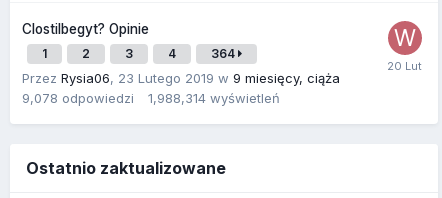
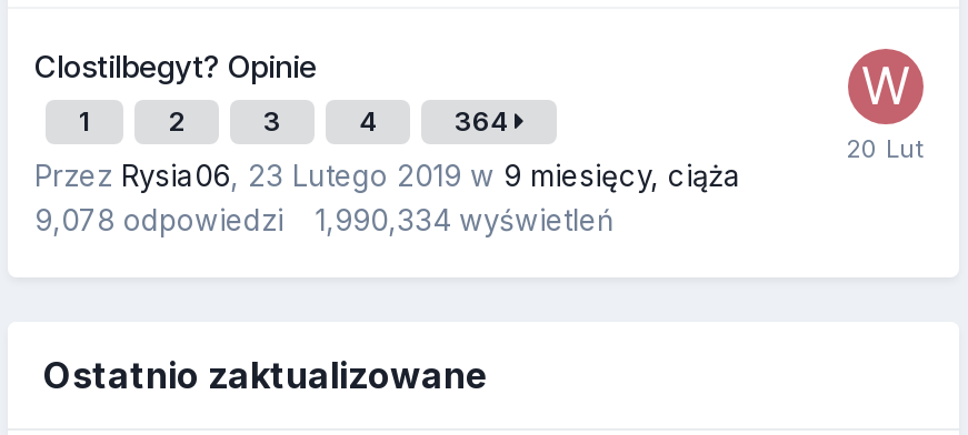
- 9,078 odpowiedzi 1,988,314 wyświetleń
+ 9,078 odpowiedzi 1,990,334 wyświetleń
